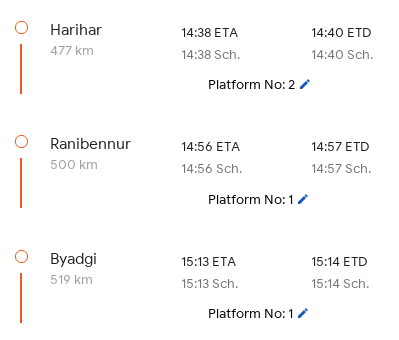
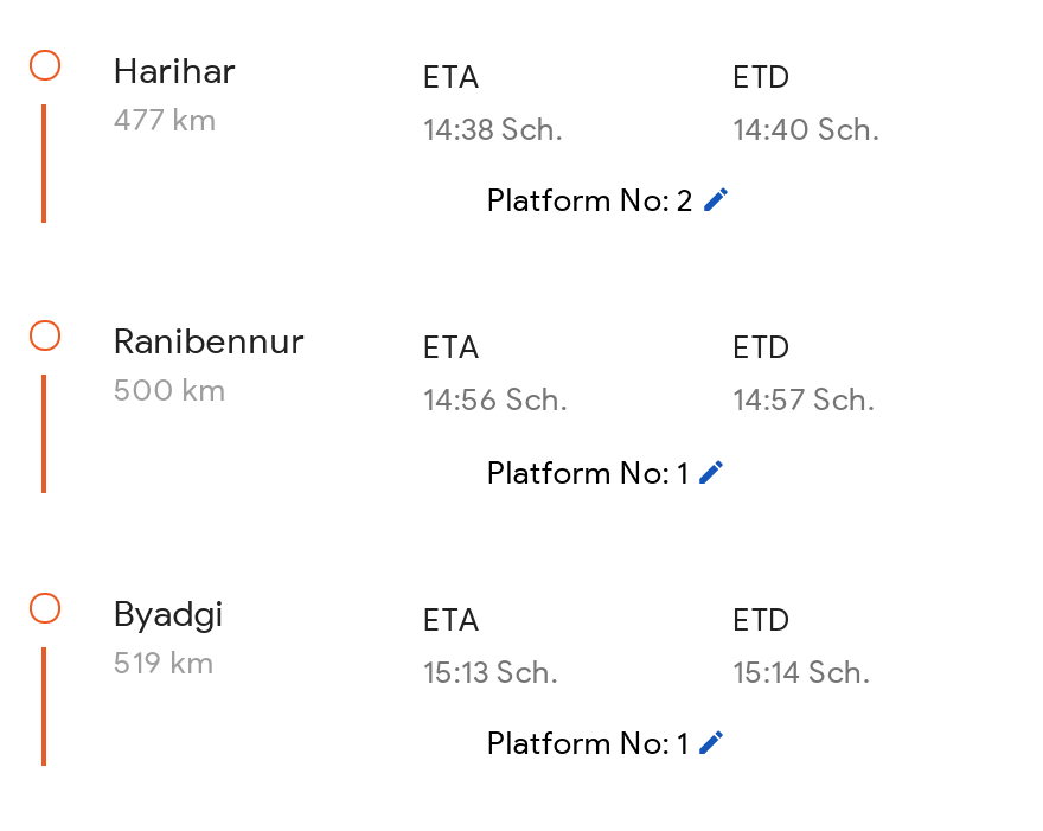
- 14:38 ETA
+ ETA

- 14:40 ETD
+ ETD

- 14:56 ETA
+ ETA

- 14:57 ETD
+ ETD

- 15:13 ETA
+ ETA

- 15:14 ETD
+ ETD
